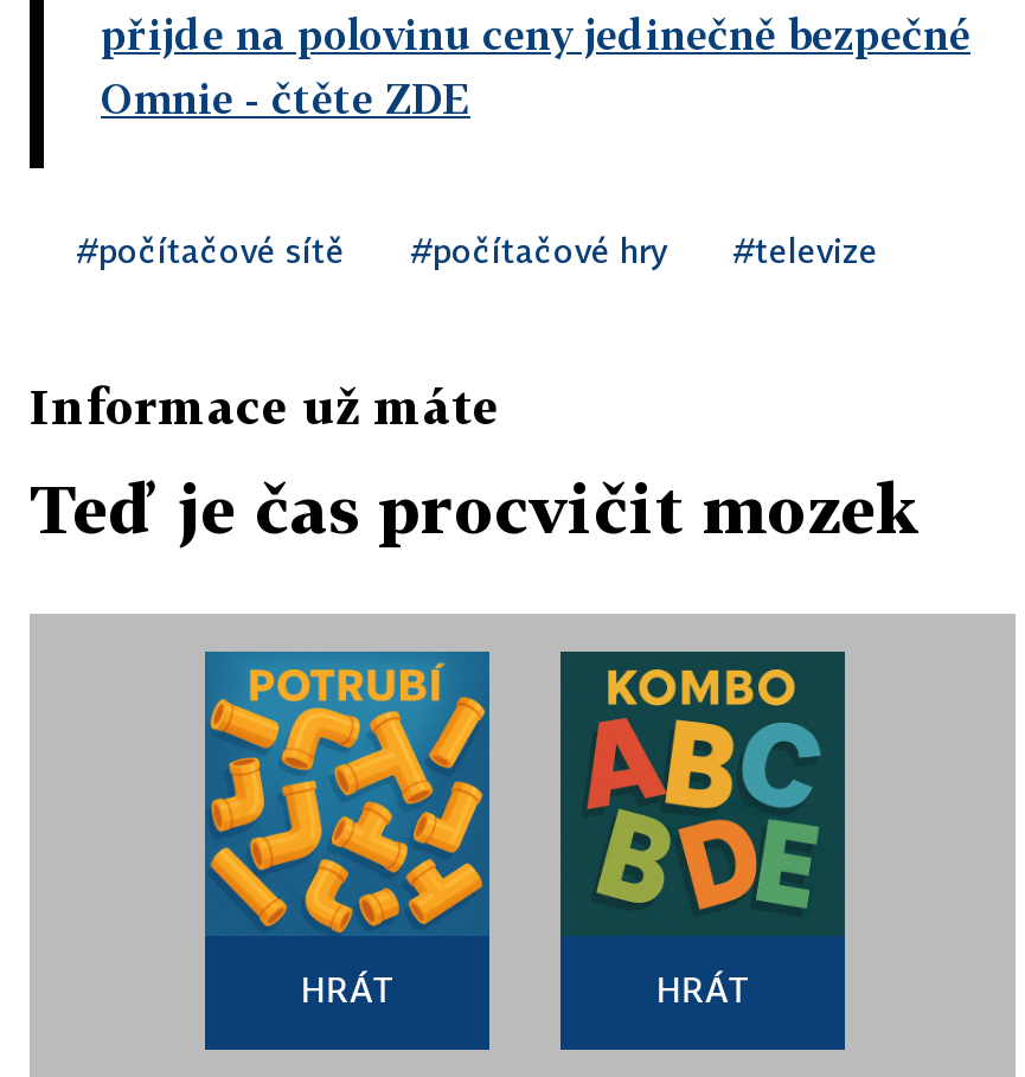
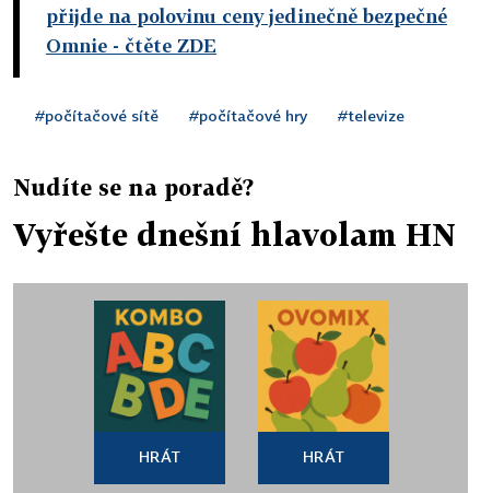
- Informace už máte
+ Nudíte se na poradě?

- Teď je čas procvičit mozek
+ Vyřešte dnešní hlavolam HN

- [image]
+ [image]

- [image]
+ [image]
